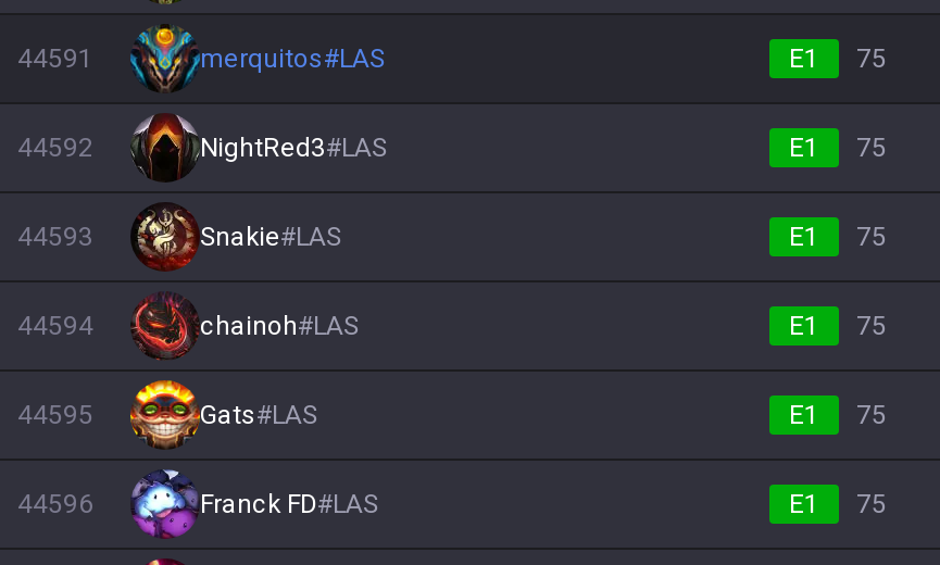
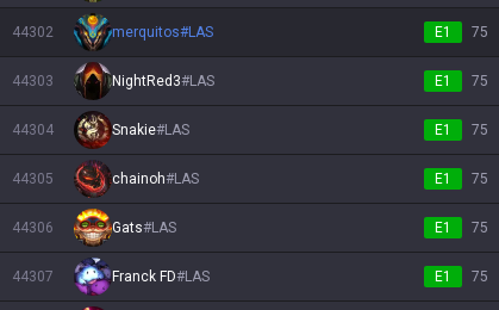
- 44591
+ 44302

- 44592
+ 44303

- 44593
+ 44304

- 44594
+ 44305

- 44595
+ 44306

- 44596
+ 44307
